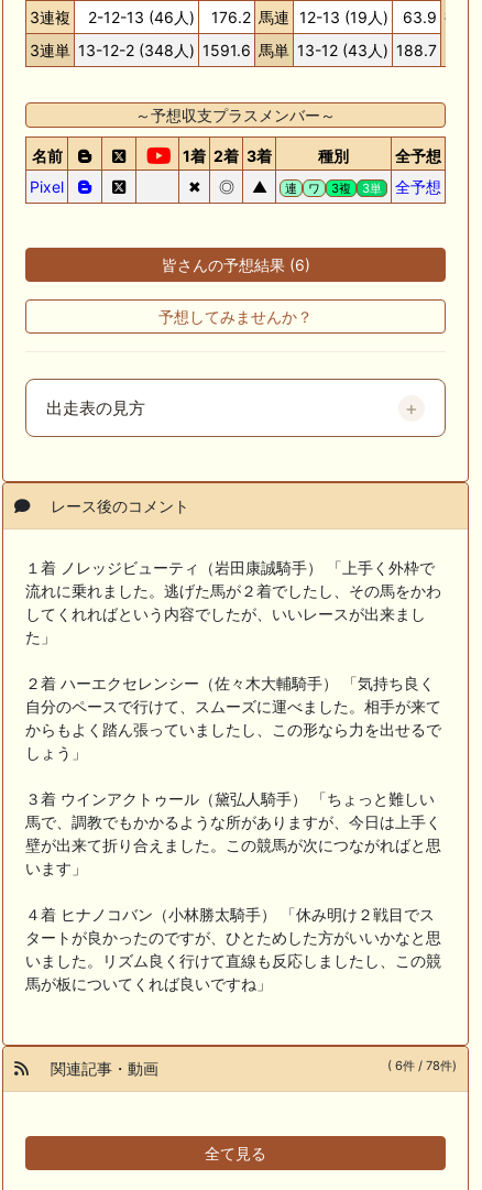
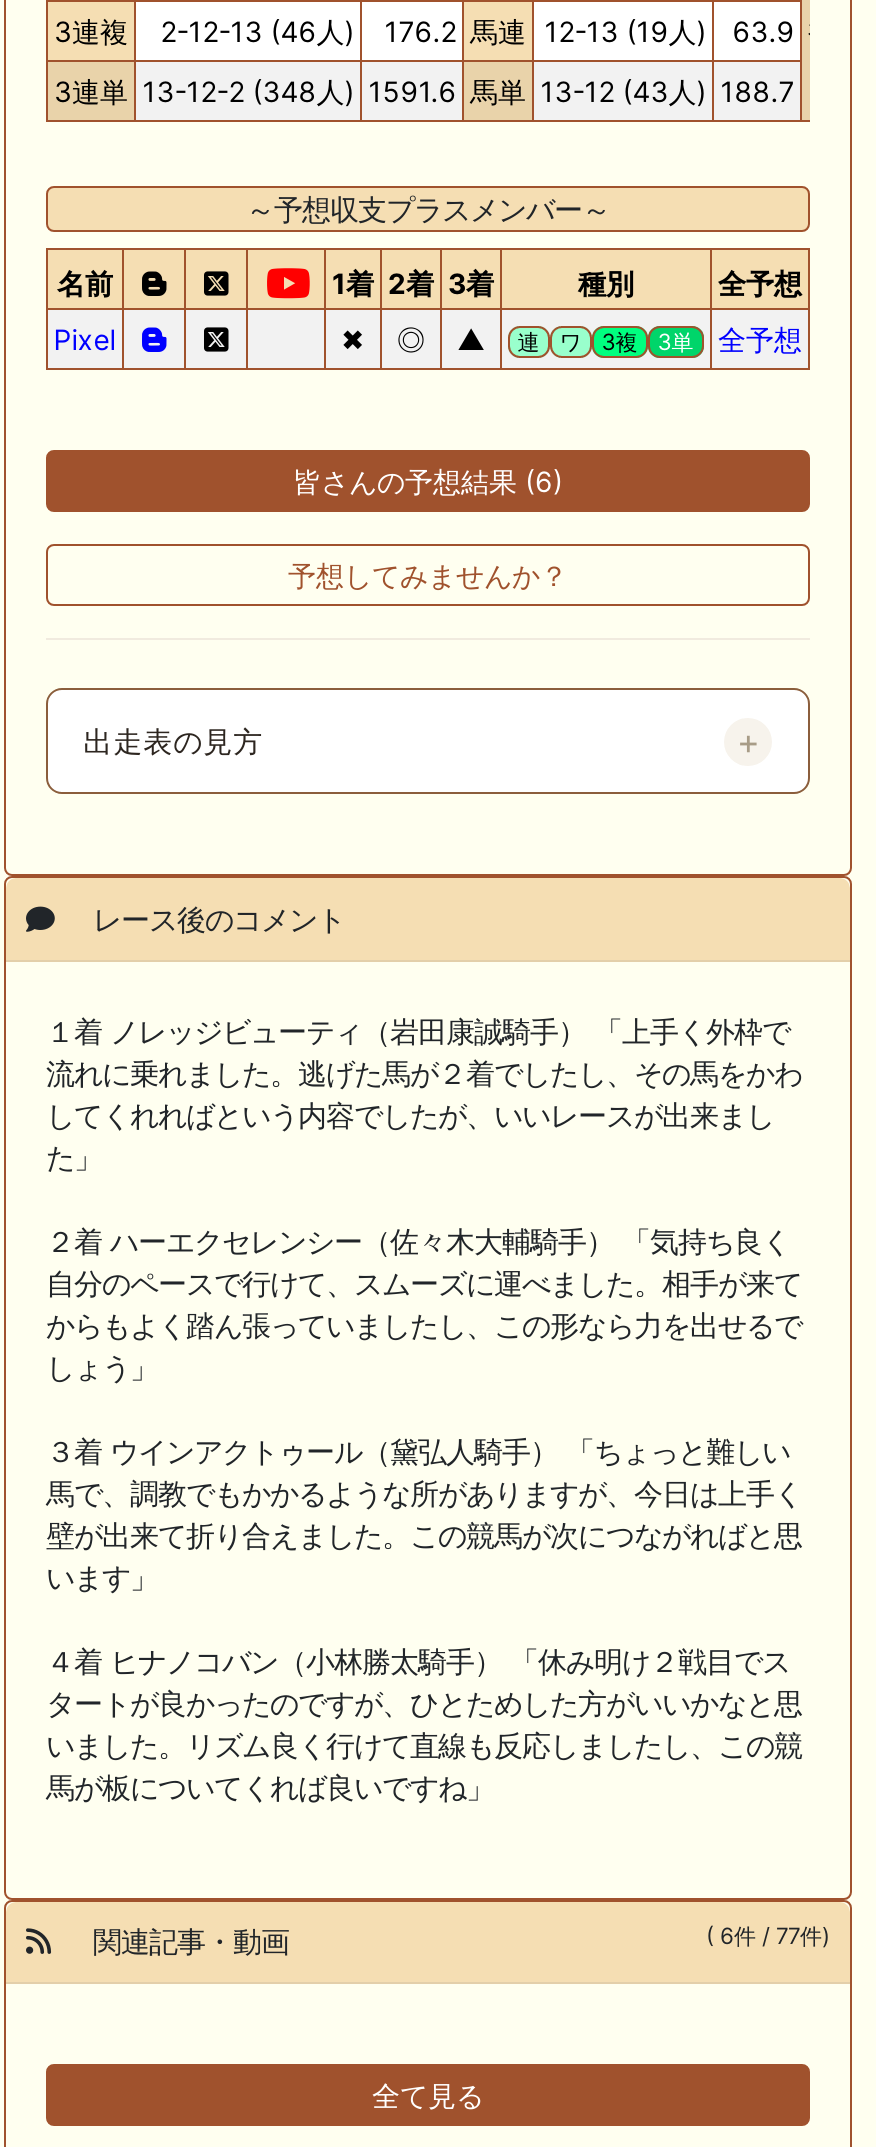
- ( 6件 / 78件)
+ ( 6件 / 77件)
